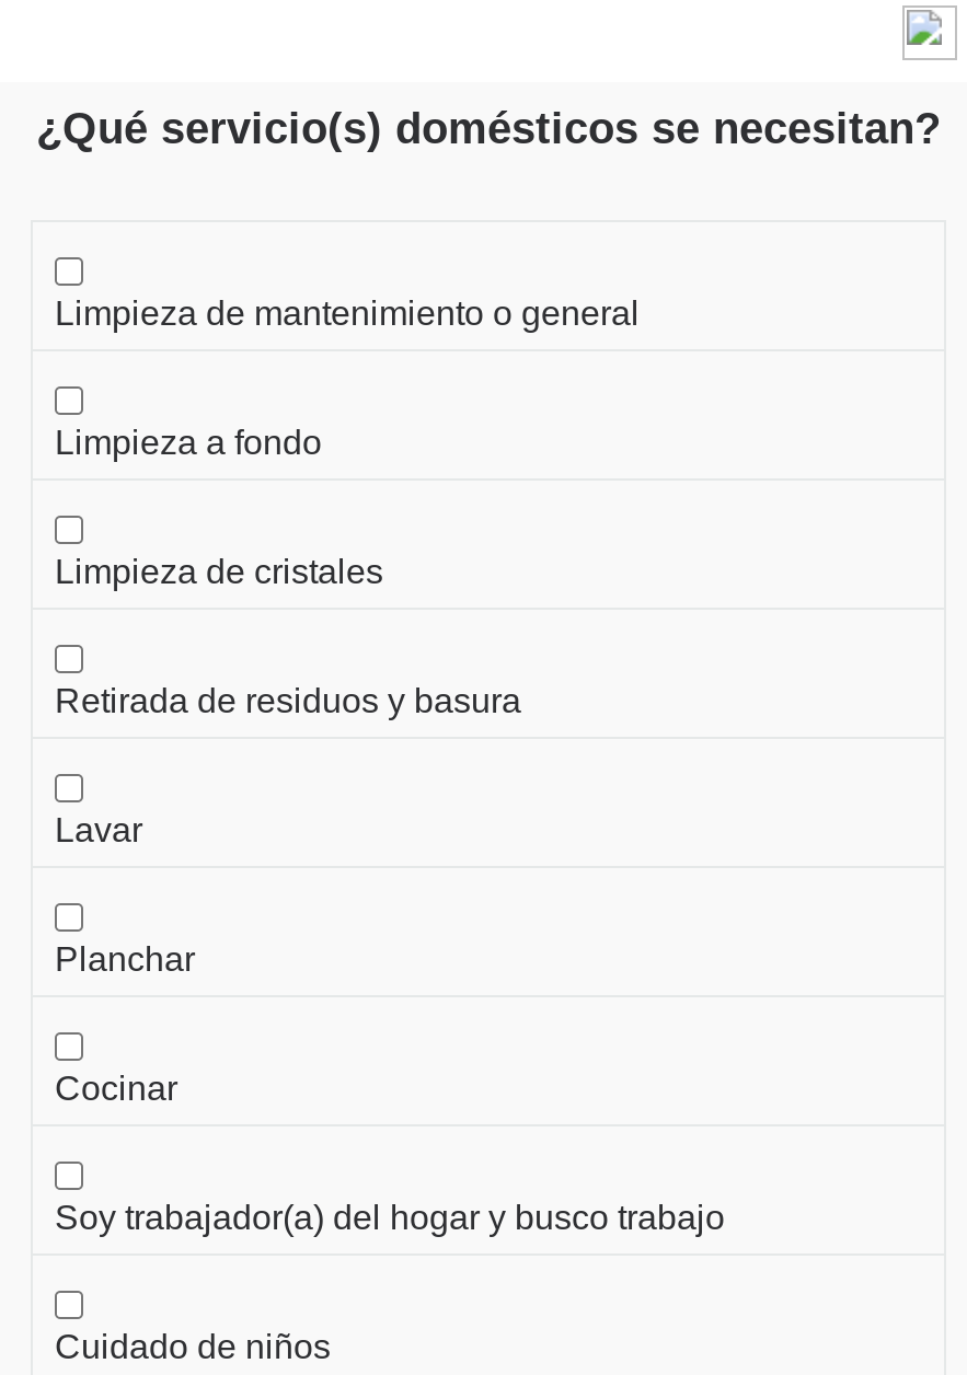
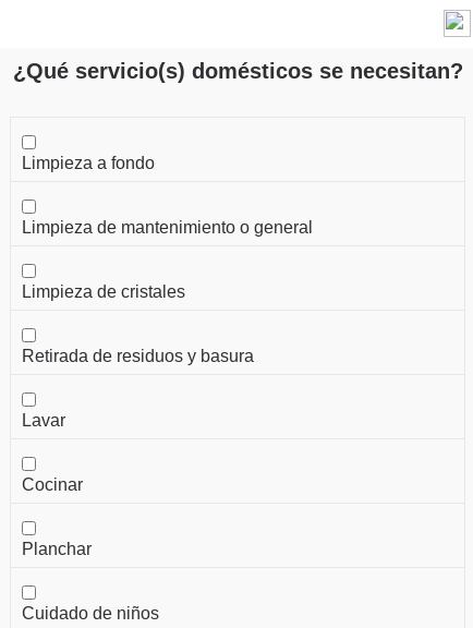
moved down: Limpieza de mantenimiento o general

moved down: Planchar

- Soy trabajador(a) del hogar y busco trabajo
